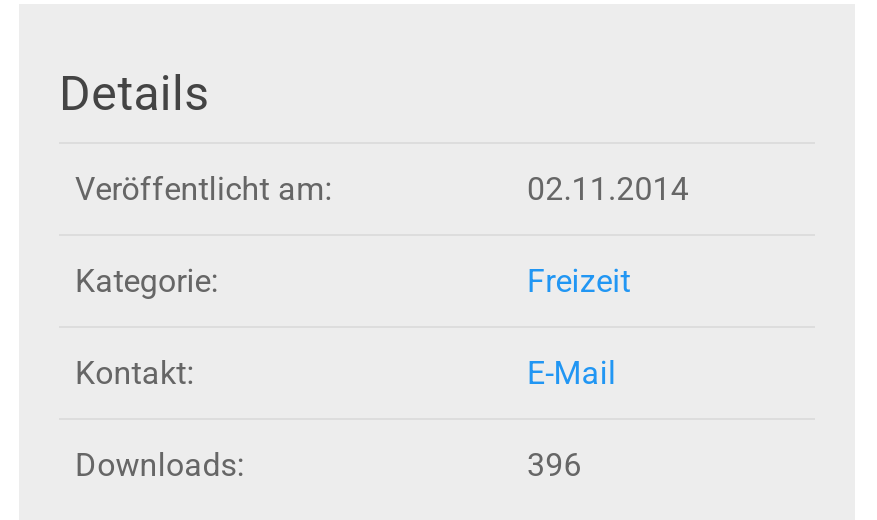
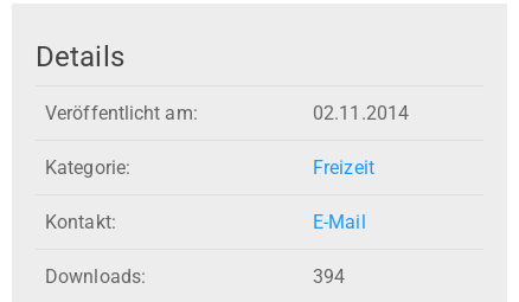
- 396
+ 394
